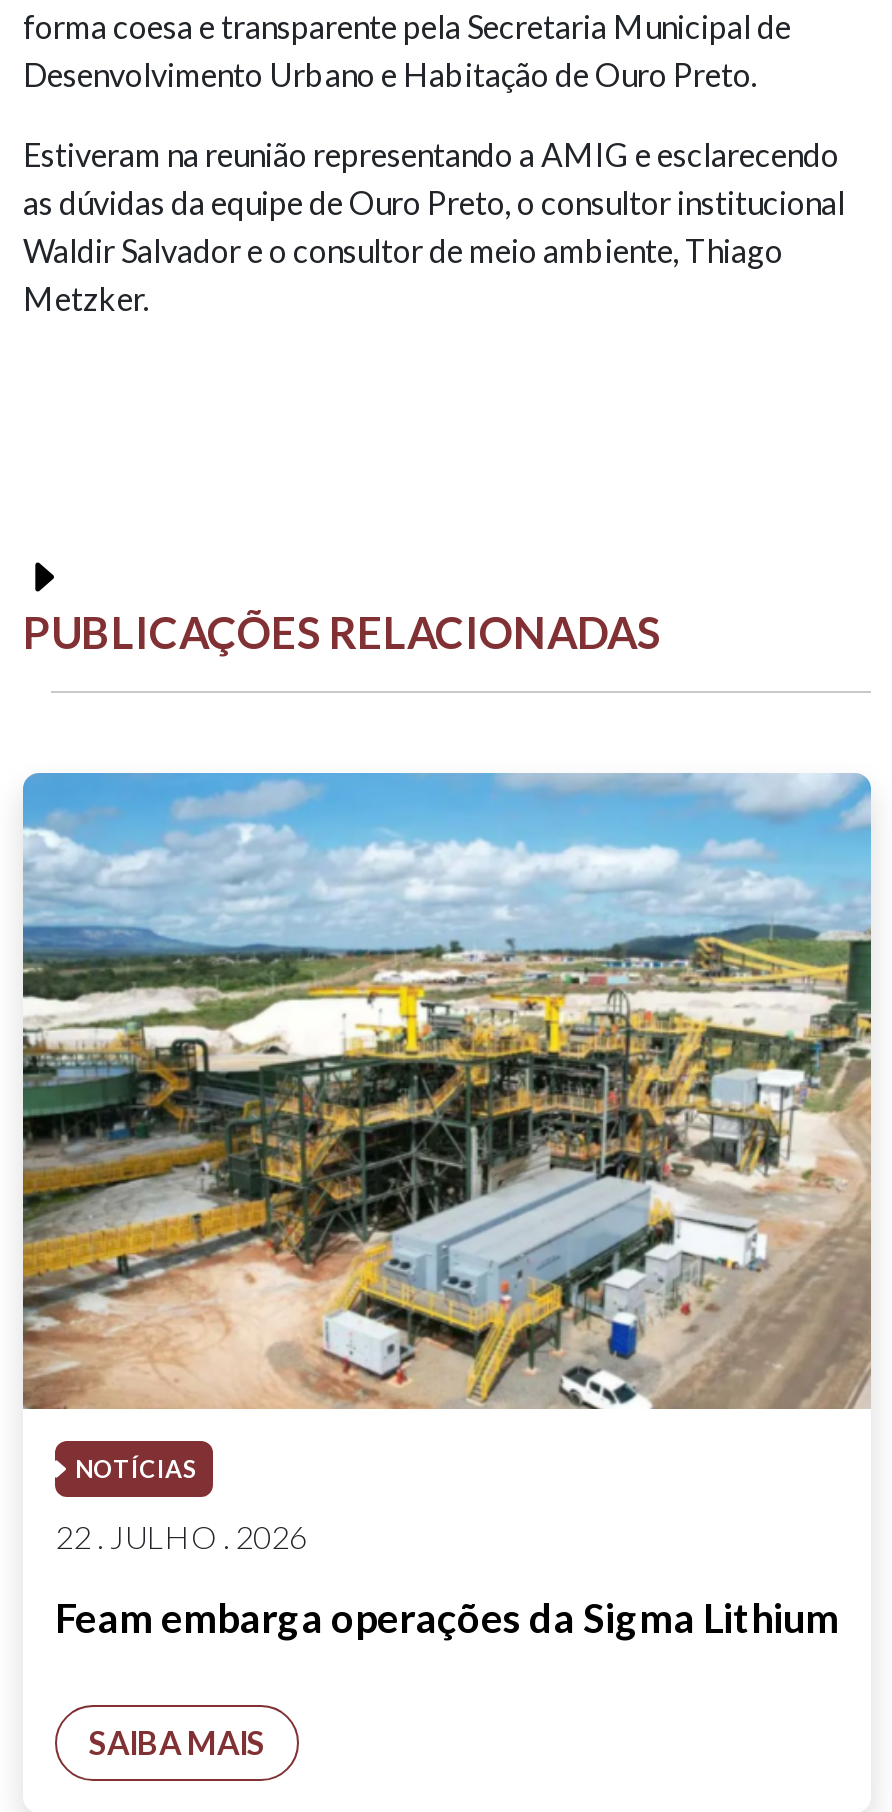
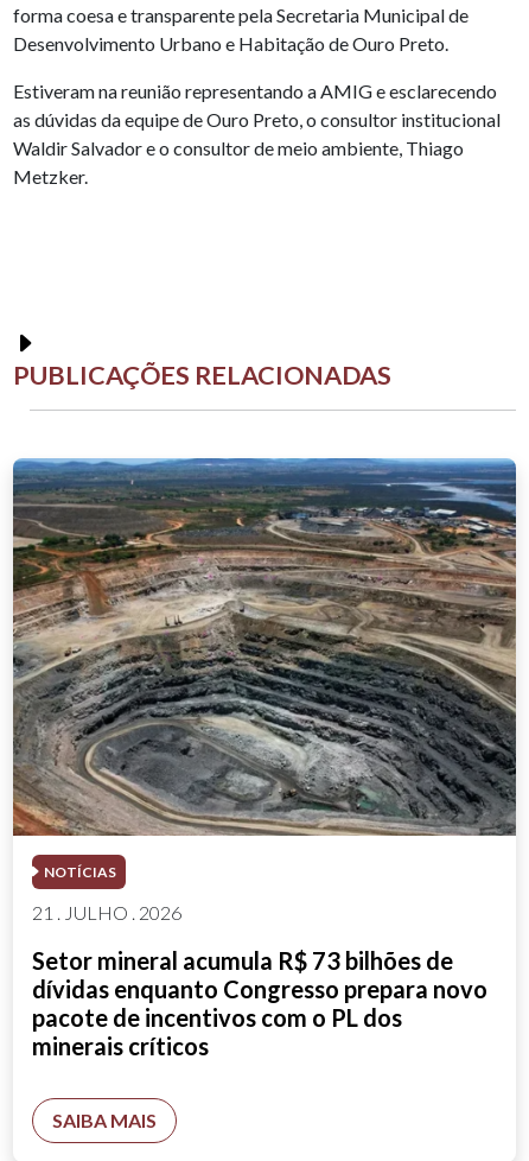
- [image]
+ [image]

- 22 . JULHO . 2026
+ 21 . JULHO . 2026

- Feam embarga operações da Sigma Lithium
+ Setor mineral acumula R$ 73 bilhões de
+ dívidas enquanto Congresso prepara novo
+ pacote de incentivos com o PL dos
+ minerais críticos
